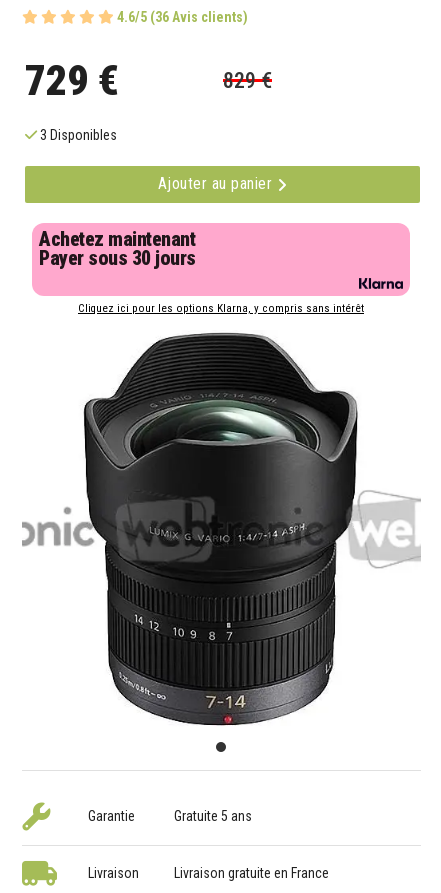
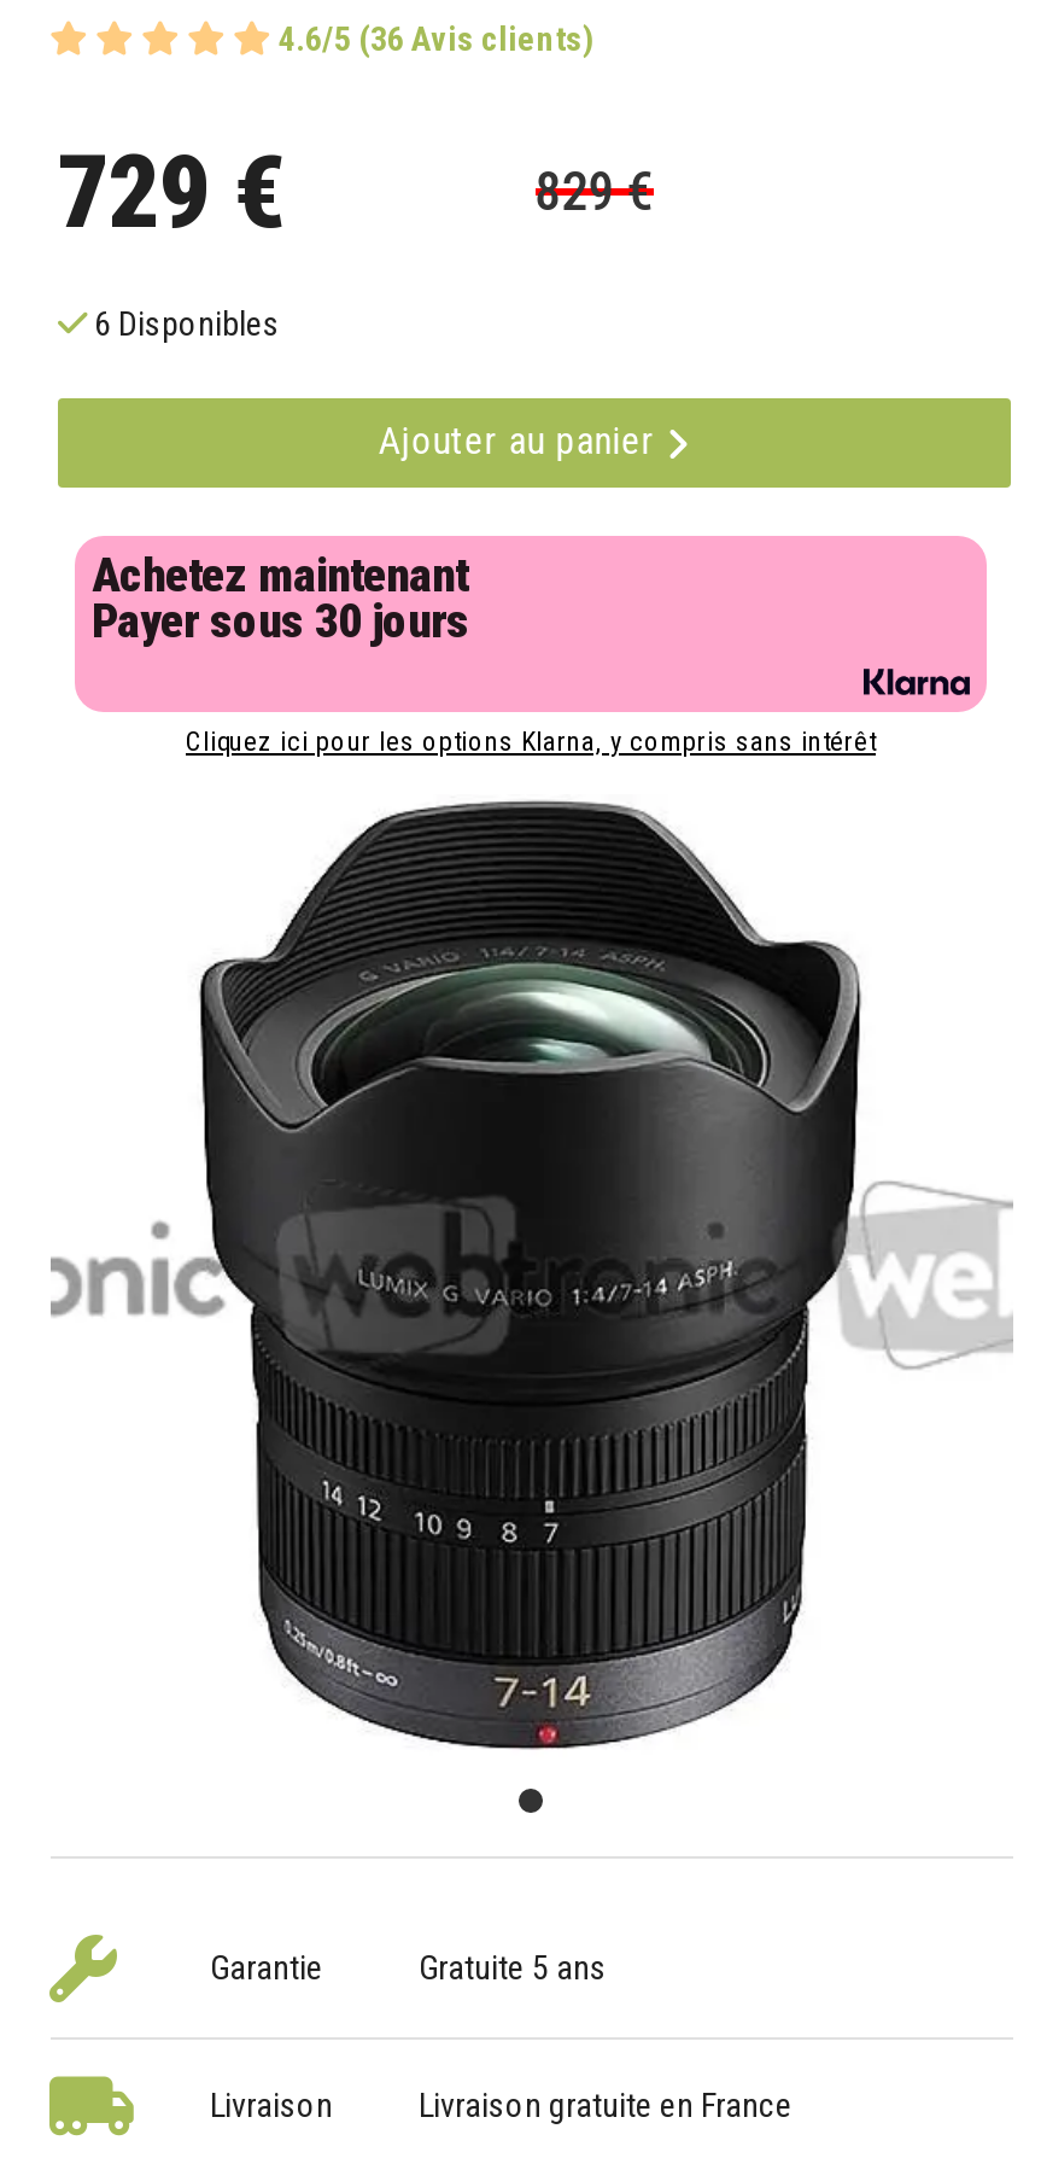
- 3 Disponibles
+ 6 Disponibles
